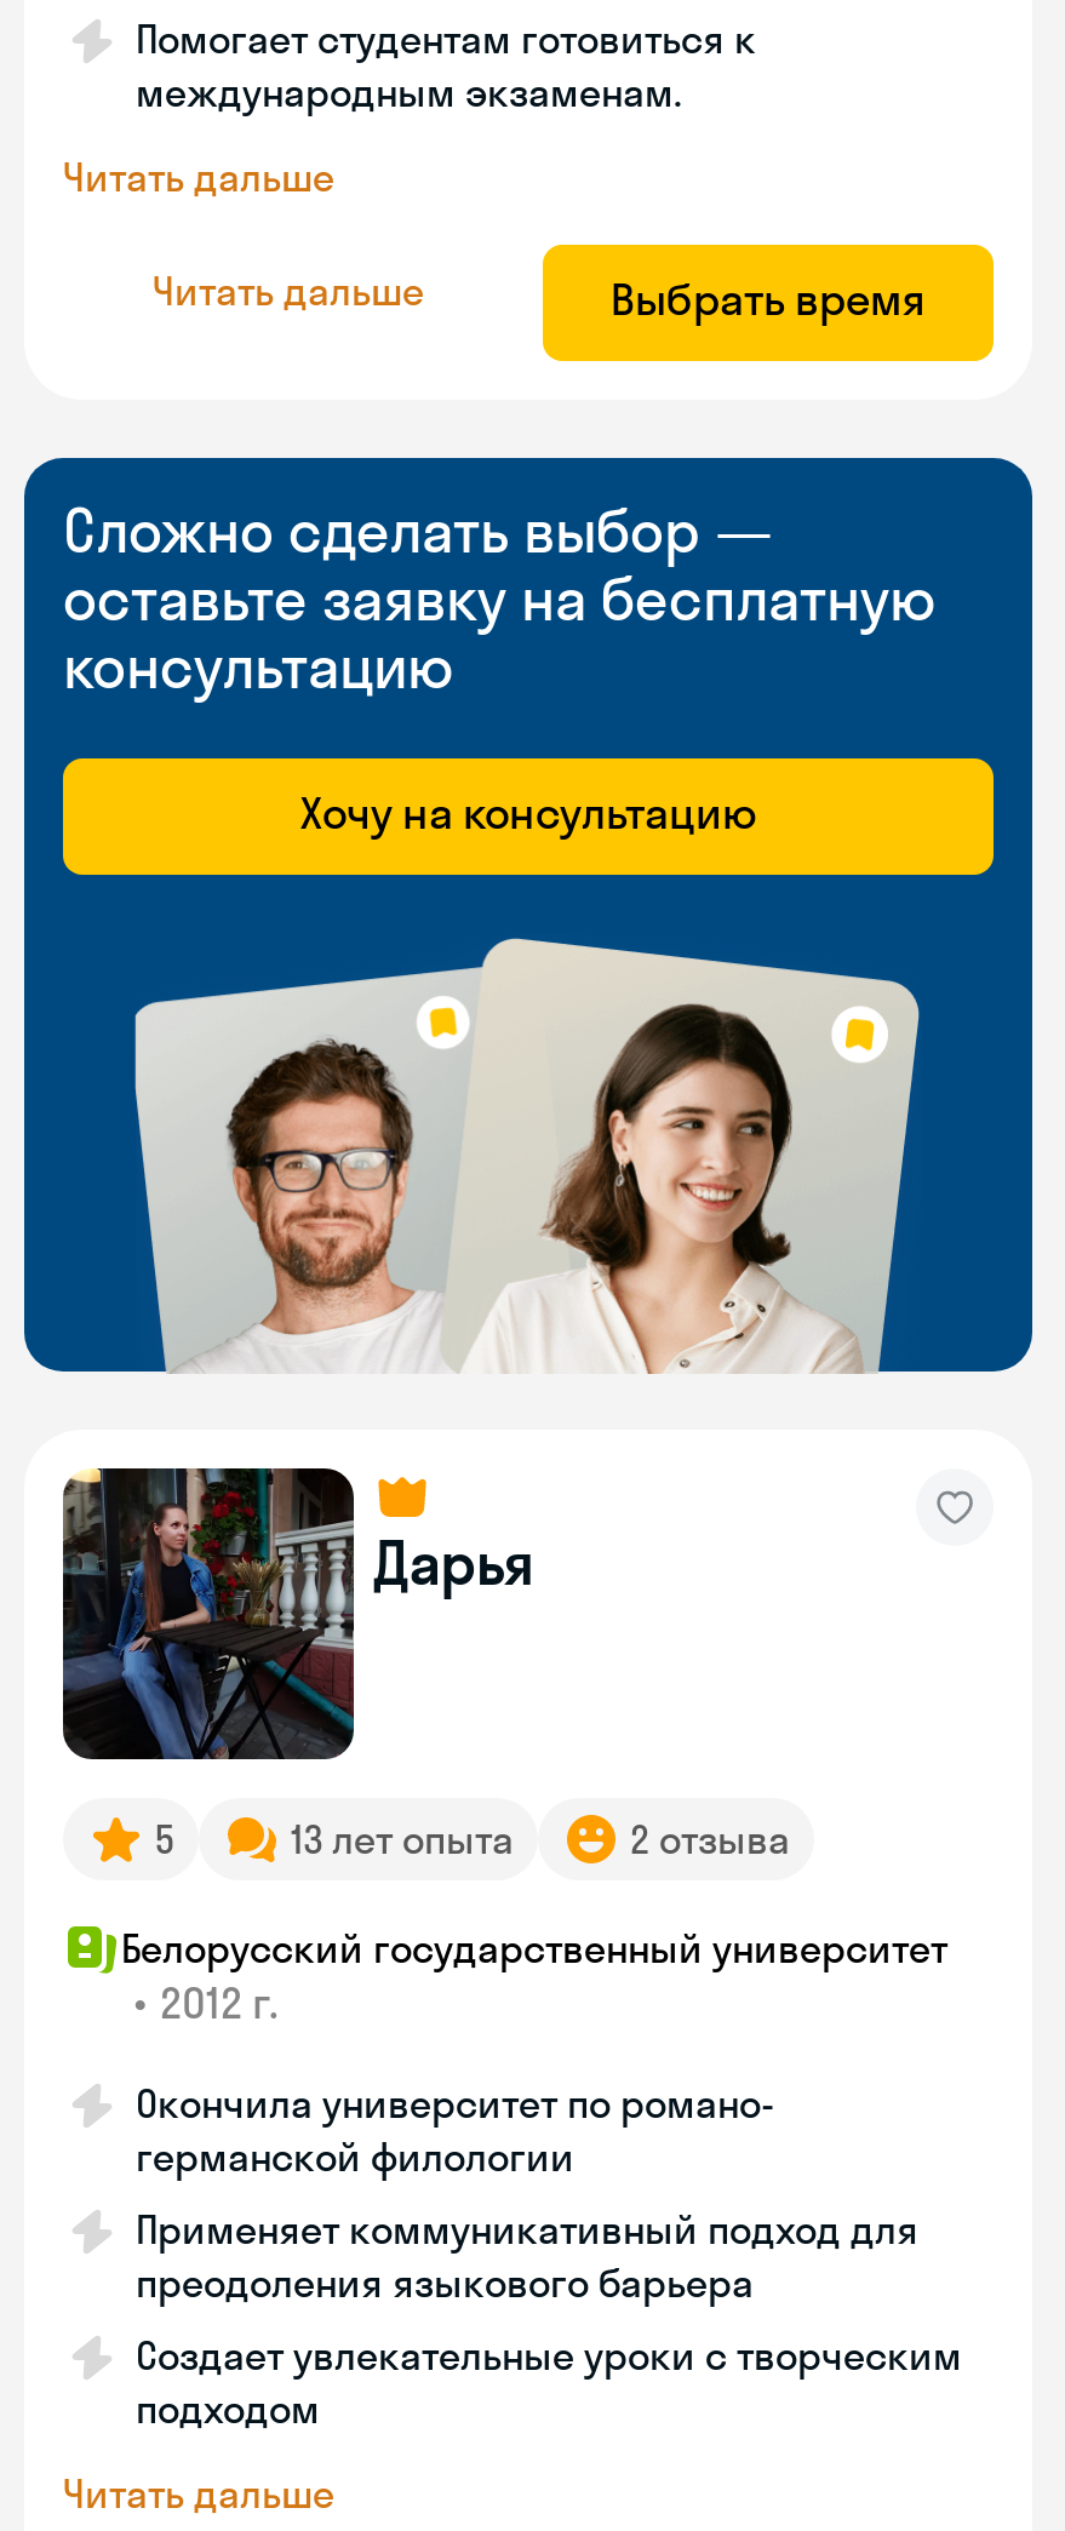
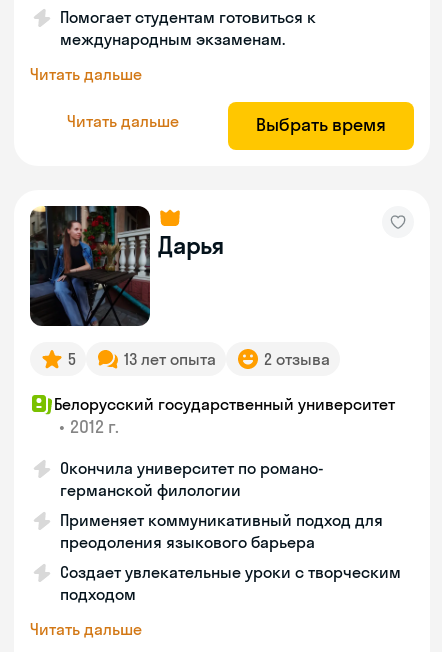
- [image]
- Сложно сделать выбор —
- оставьте заявку на бесплатную
- консультацию
- Хочу на консультацию
